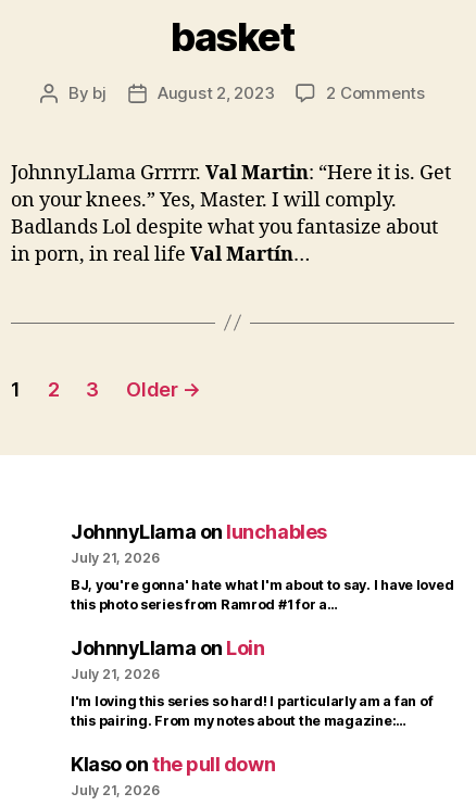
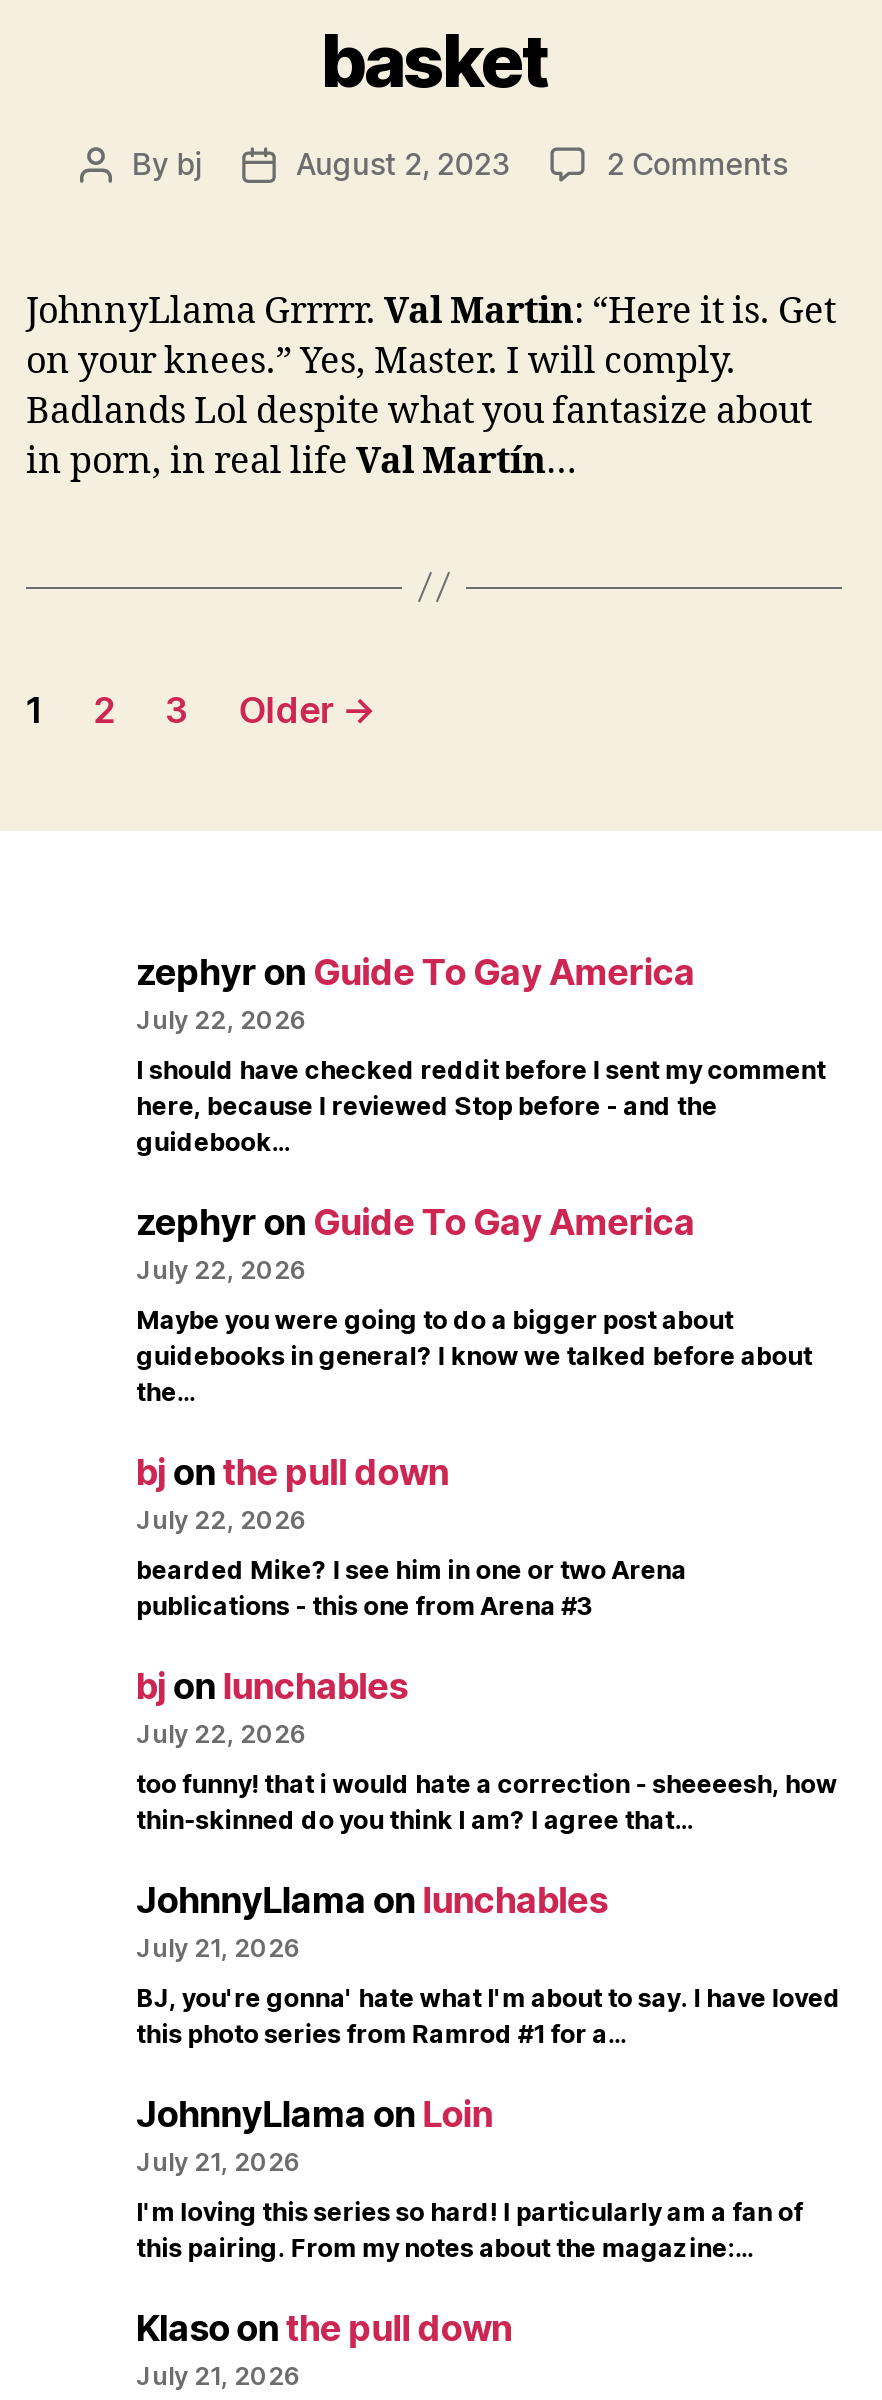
+ zephyr on Guide To Gay America
+ July 22, 2026
+ I should have checked reddit before I sent my comment
+ here, because I reviewed Stop before - and the
+ guidebook…
+ zephyr on Guide To Gay America
+ July 22, 2026
+ Maybe you were going to do a bigger post about
+ guidebooks in general? I know we talked before about
+ the…
+ bj on the pull down
+ July 22, 2026
+ bearded Mike? I see him in one or two Arena
+ publications - this one from Arena #3
+ bj on lunchables
+ July 22, 2026
+ too funny! that i would hate a correction - sheeeesh, how
+ thin-skinned do you think I am? I agree that…
